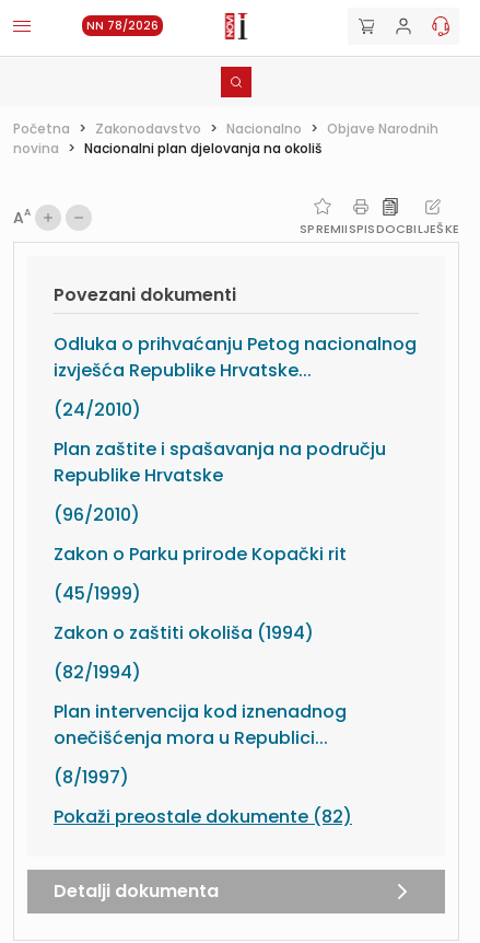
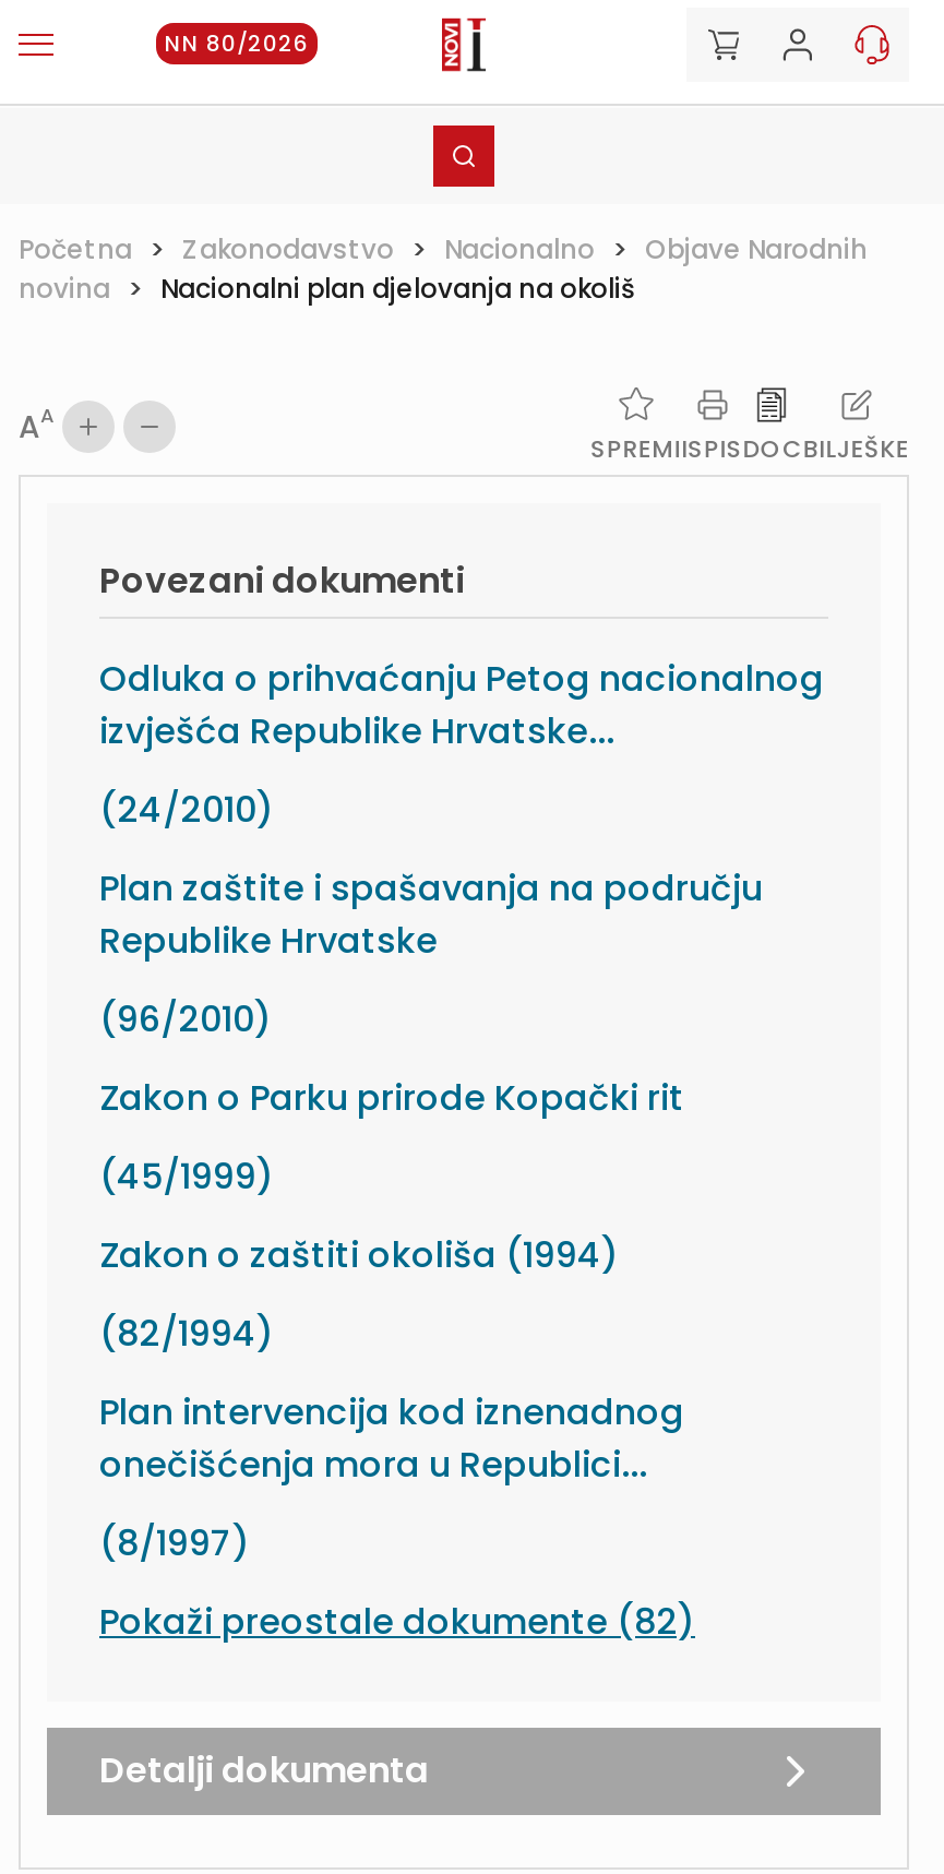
- NN 78/2026
+ NN 80/2026
